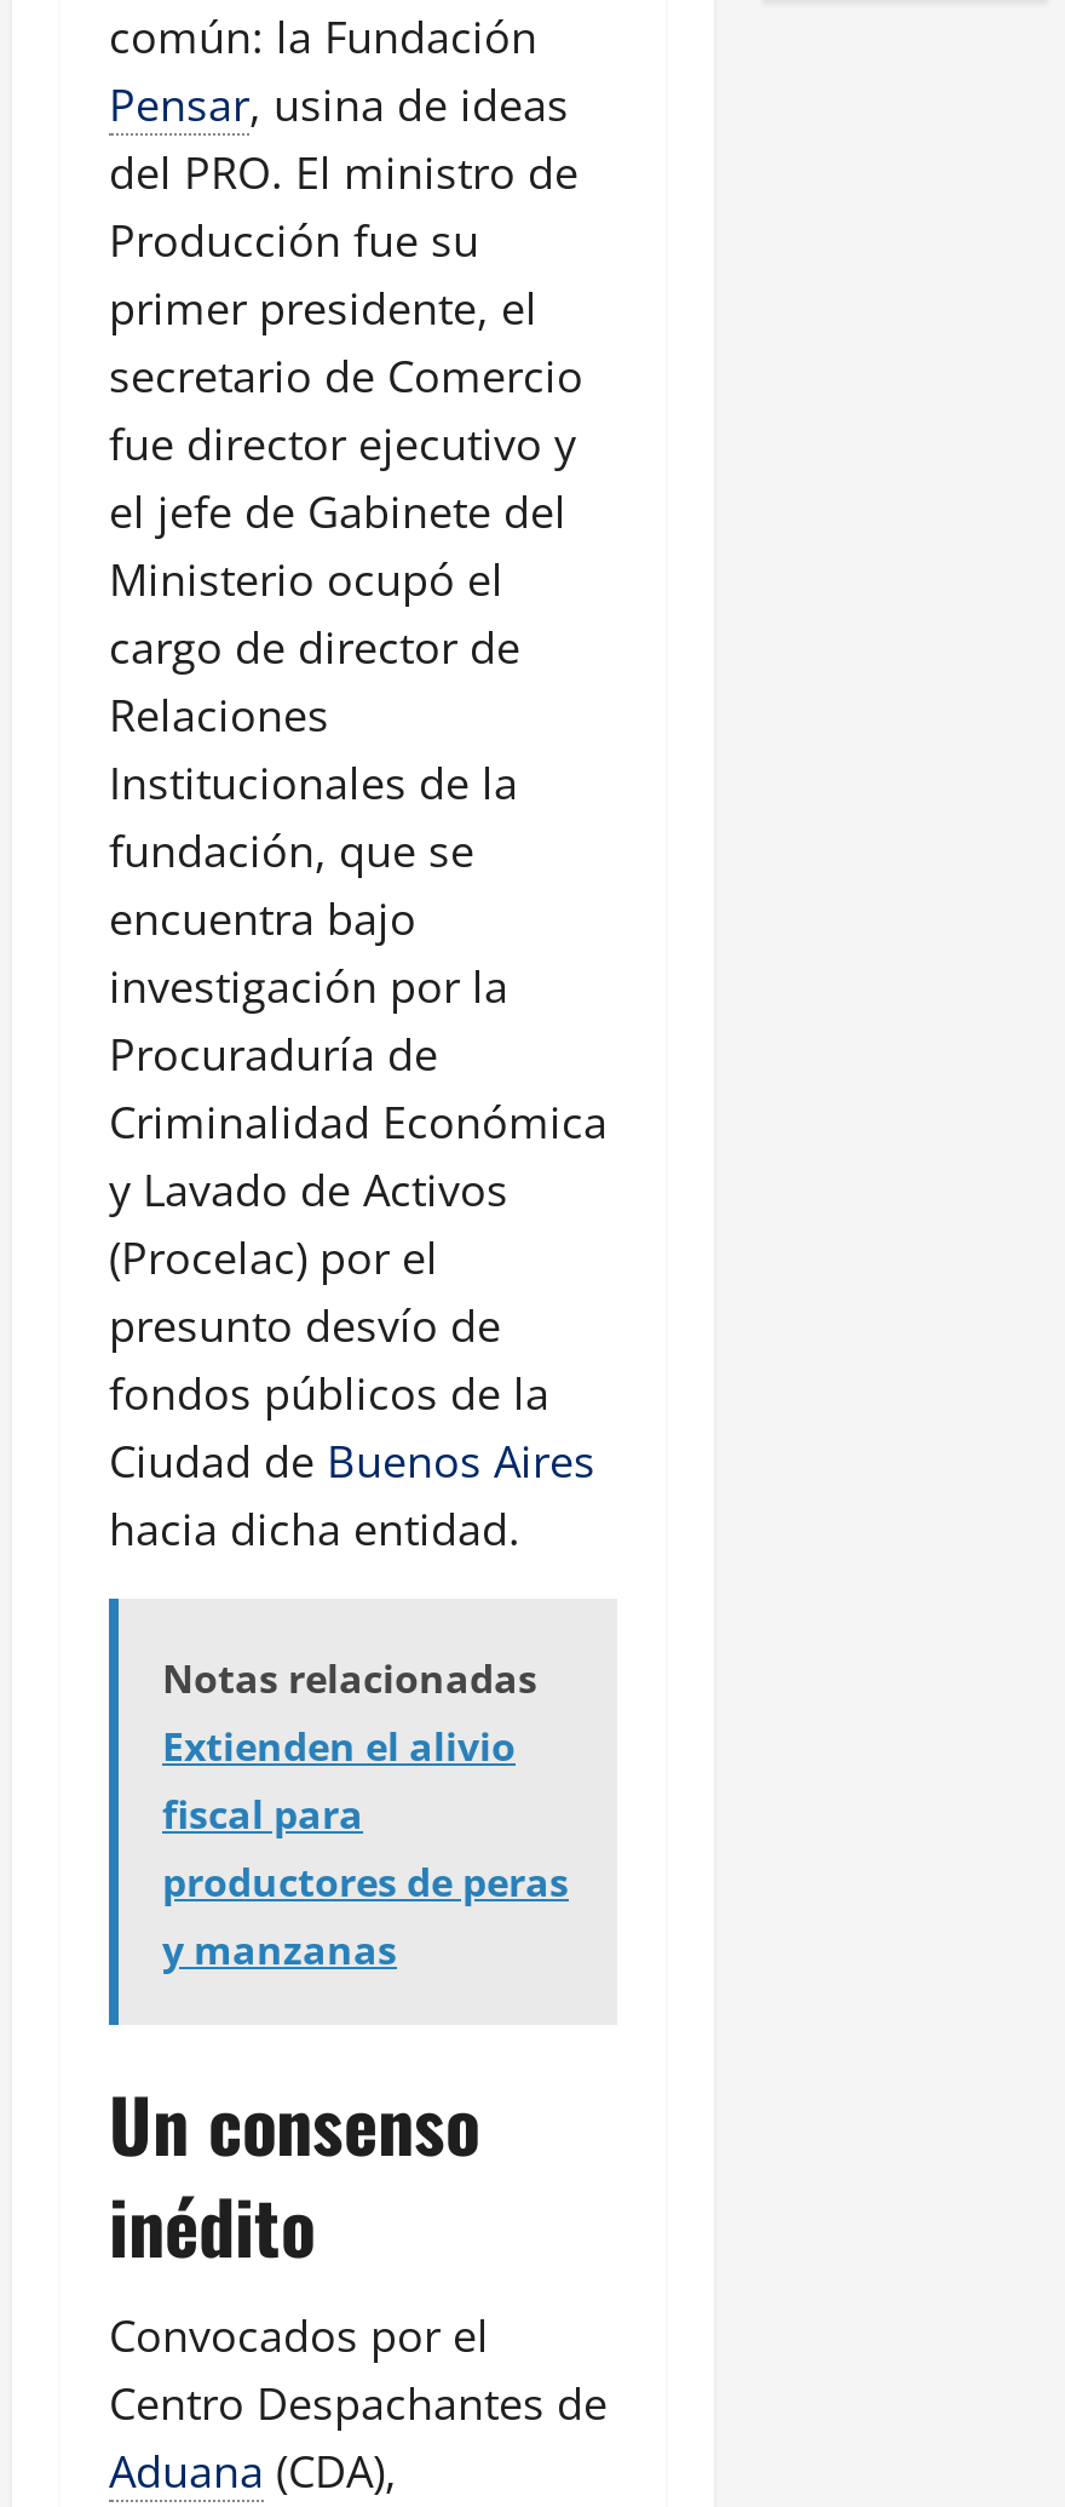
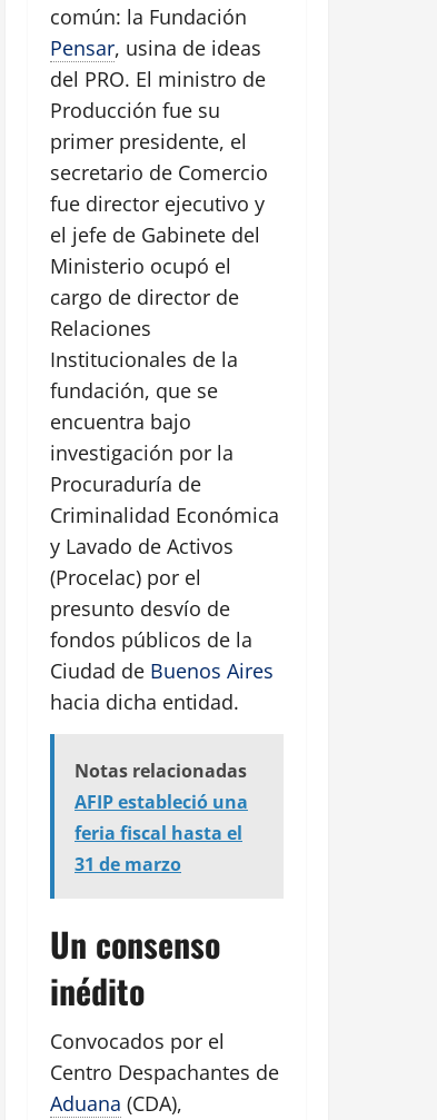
- Extienden el alivio
- fiscal para
- productores de peras
- y manzanas
+ AFIP estableció una
+ feria fiscal hasta el
+ 31 de marzo
